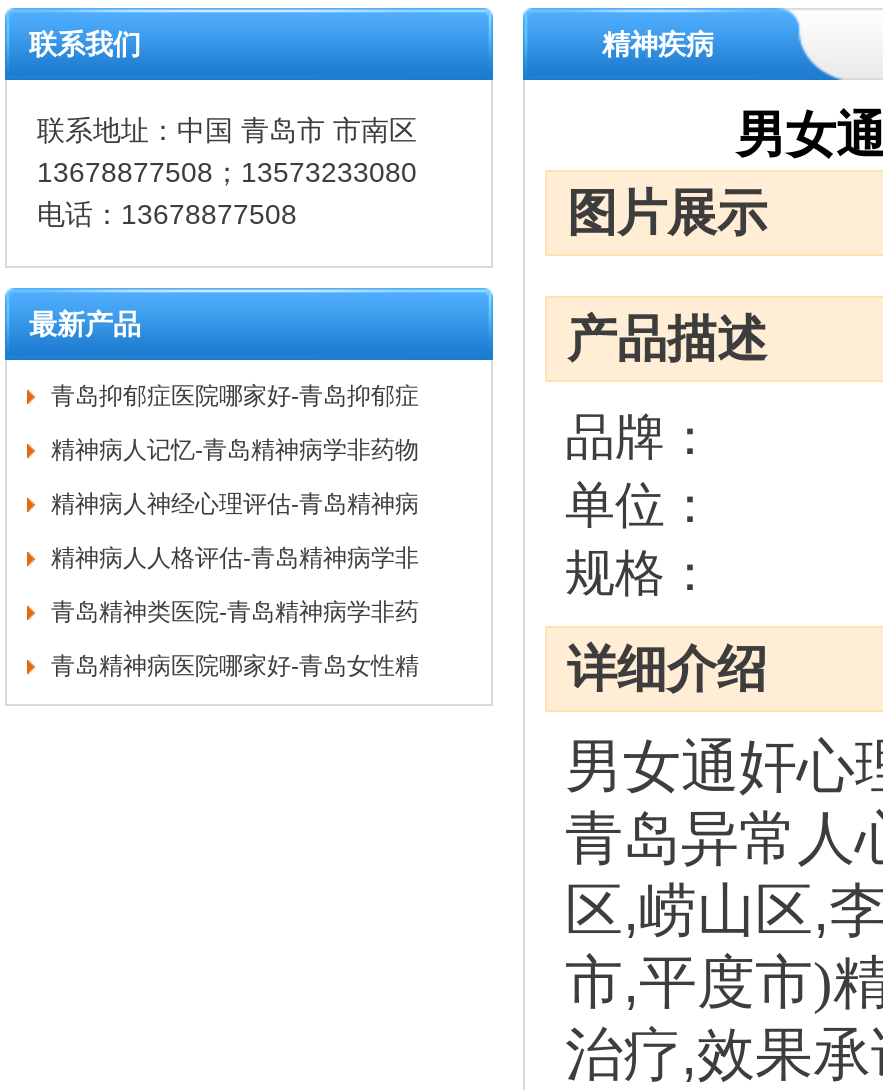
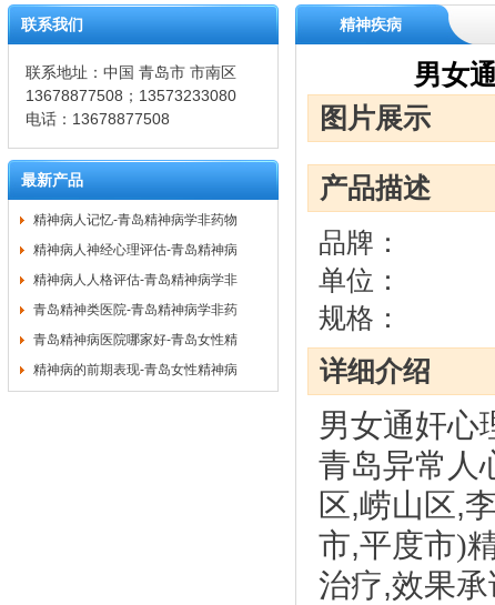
- 青岛抑郁症医院哪家好-青岛抑郁症

moved up: 精神病人记忆-青岛精神病学非药物 | 精神病人神经心理评估-青岛精神病 | 精神病人人格评估-青岛精神病学非 | 青岛精神类医院-青岛精神病学非药 | 青岛精神病医院哪家好-青岛女性精

+ 精神病的前期表现-青岛女性精神病
